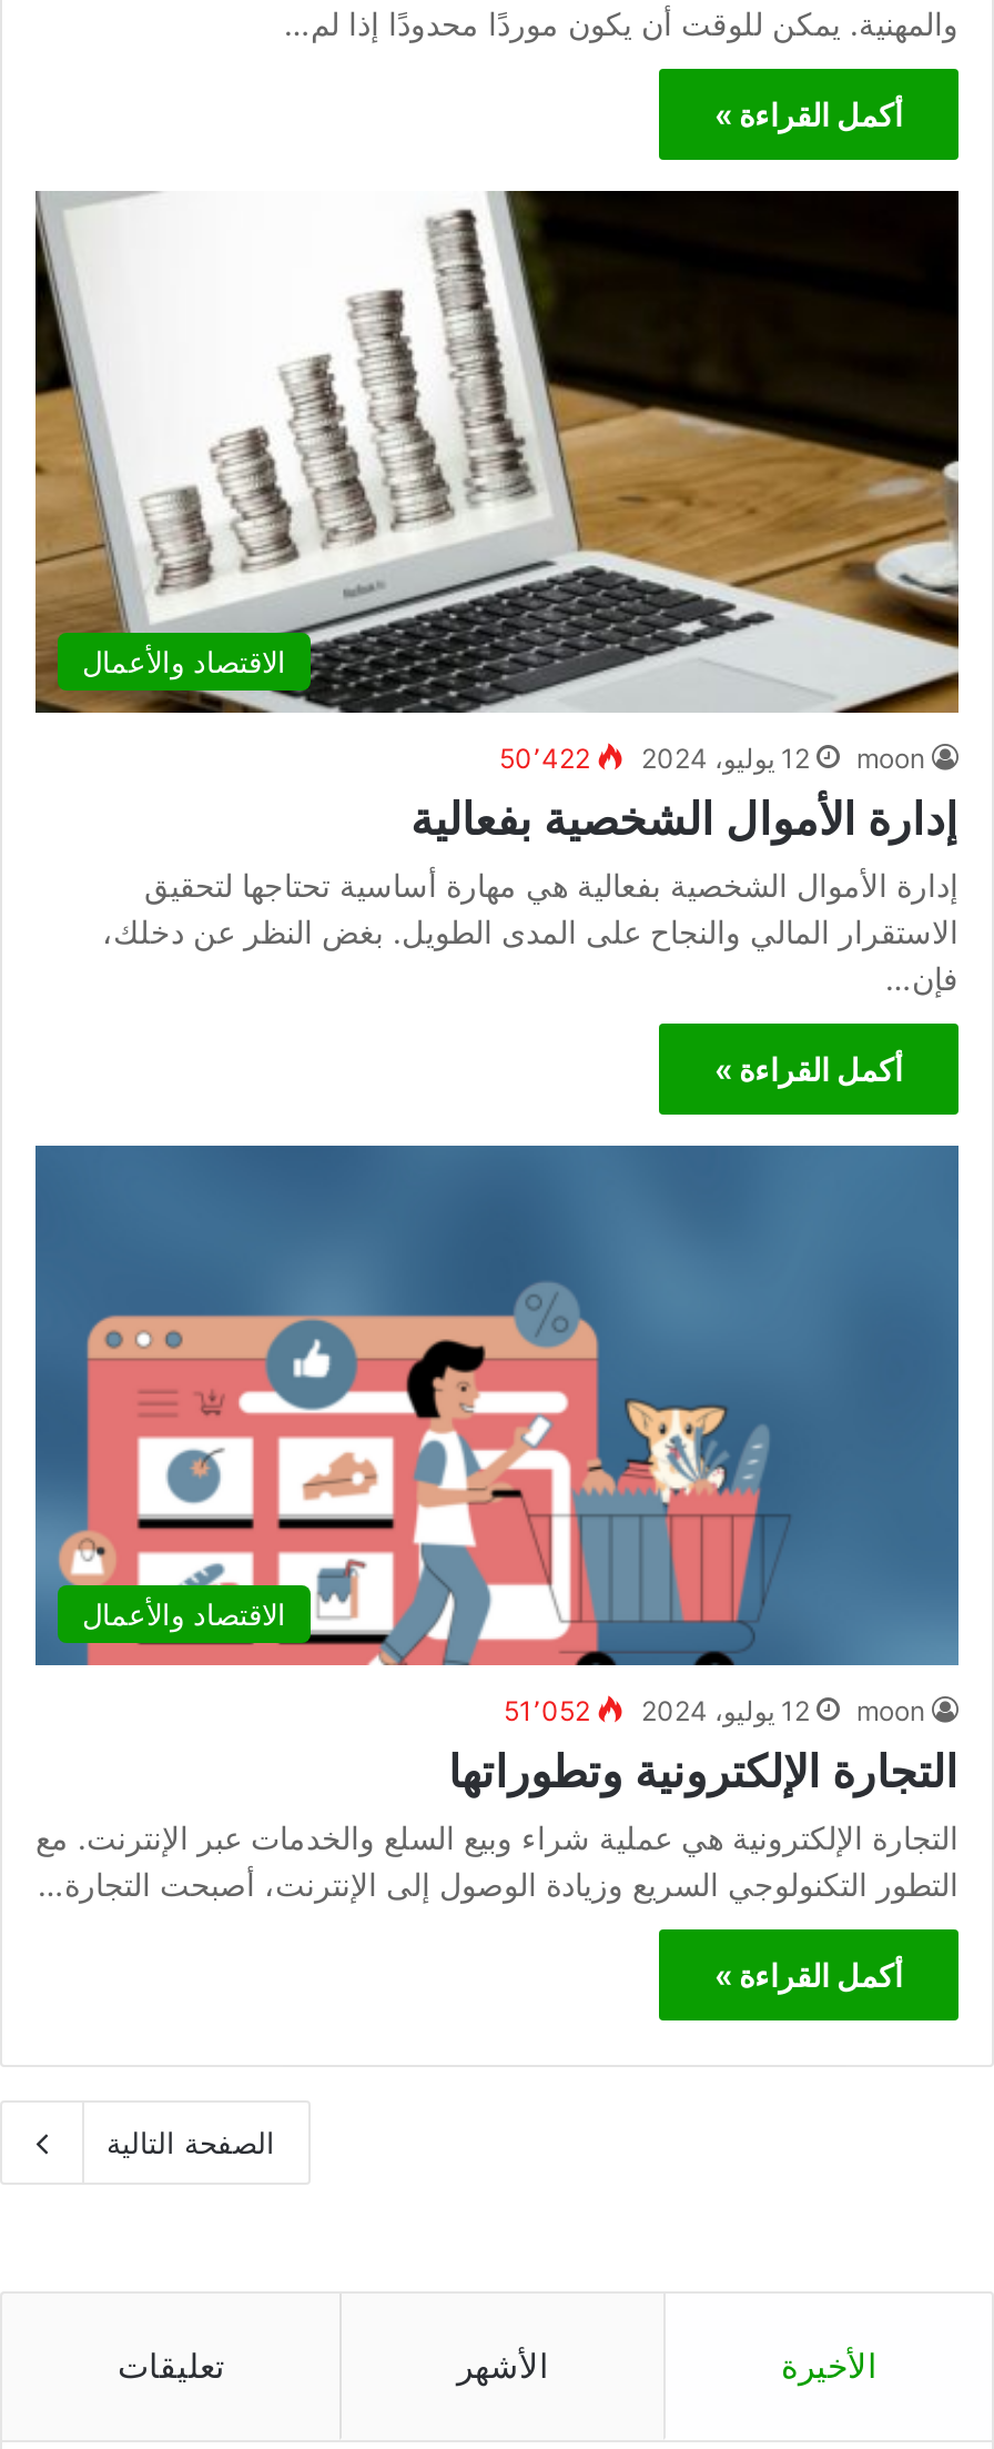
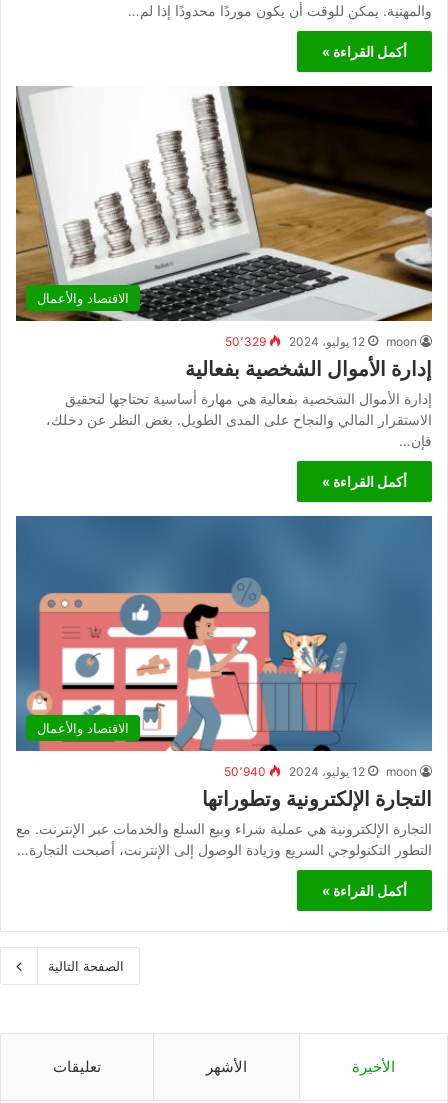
- 50٬422
+ 50٬329

- 51٬052
+ 50٬940
